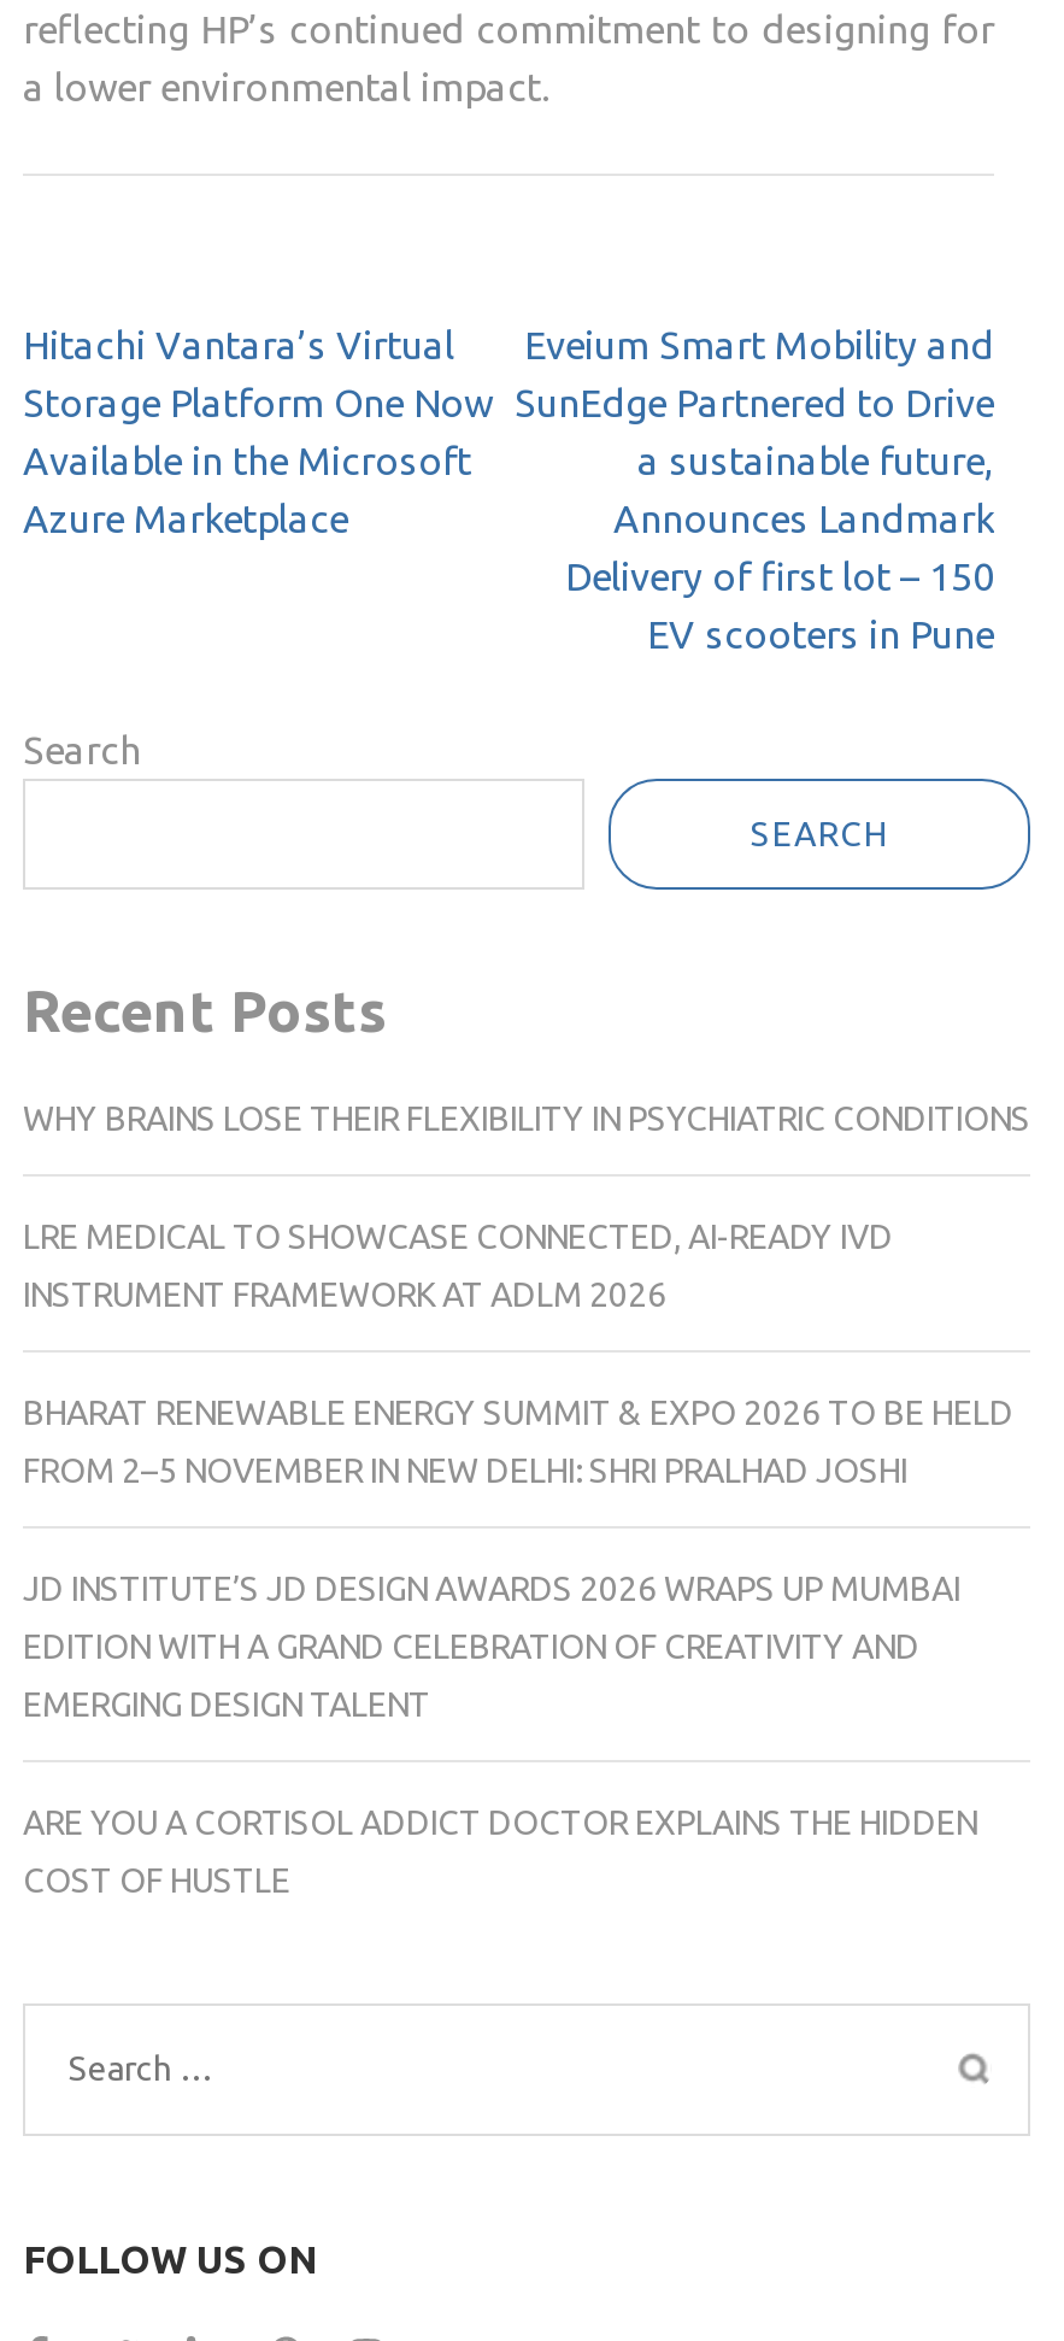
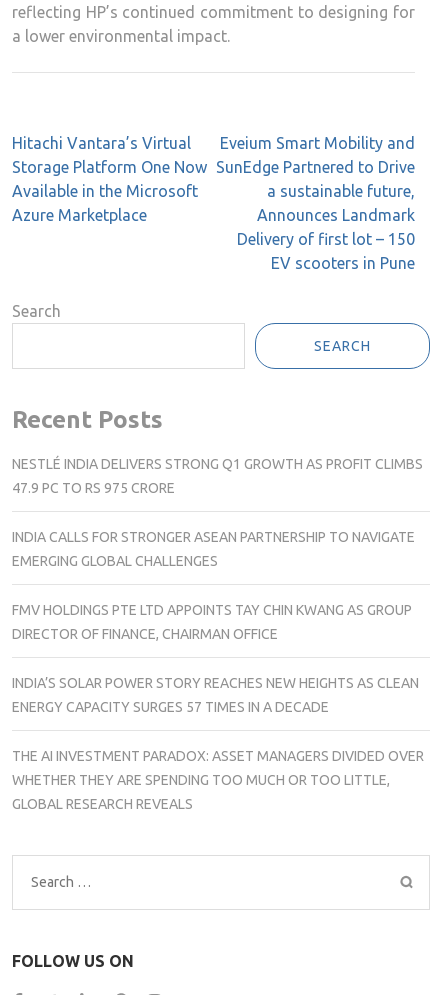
- WHY BRAINS LOSE THEIR FLEXIBILITY IN PSYCHIATRIC CONDITIONS
- LRE MEDICAL TO SHOWCASE CONNECTED, AI-READY IVD
- INSTRUMENT FRAMEWORK AT ADLM 2026
- BHARAT RENEWABLE ENERGY SUMMIT & EXPO 2026 TO BE HELD
- FROM 2–5 NOVEMBER IN NEW DELHI: SHRI PRALHAD JOSHI
- JD INSTITUTE’S JD DESIGN AWARDS 2026 WRAPS UP MUMBAI
- EDITION WITH A GRAND CELEBRATION OF CREATIVITY AND
- EMERGING DESIGN TALENT
- ARE YOU A CORTISOL ADDICT DOCTOR EXPLAINS THE HIDDEN
- COST OF HUSTLE
+ NESTLÉ INDIA DELIVERS STRONG Q1 GROWTH AS PROFIT CLIMBS
+ 47.9 PC TO RS 975 CRORE
+ INDIA CALLS FOR STRONGER ASEAN PARTNERSHIP TO NAVIGATE
+ EMERGING GLOBAL CHALLENGES
+ FMV HOLDINGS PTE LTD APPOINTS TAY CHIN KWANG AS GROUP
+ DIRECTOR OF FINANCE, CHAIRMAN OFFICE
+ INDIA’S SOLAR POWER STORY REACHES NEW HEIGHTS AS CLEAN
+ ENERGY CAPACITY SURGES 57 TIMES IN A DECADE
+ THE AI INVESTMENT PARADOX: ASSET MANAGERS DIVIDED OVER
+ WHETHER THEY ARE SPENDING TOO MUCH OR TOO LITTLE,
+ GLOBAL RESEARCH REVEALS
